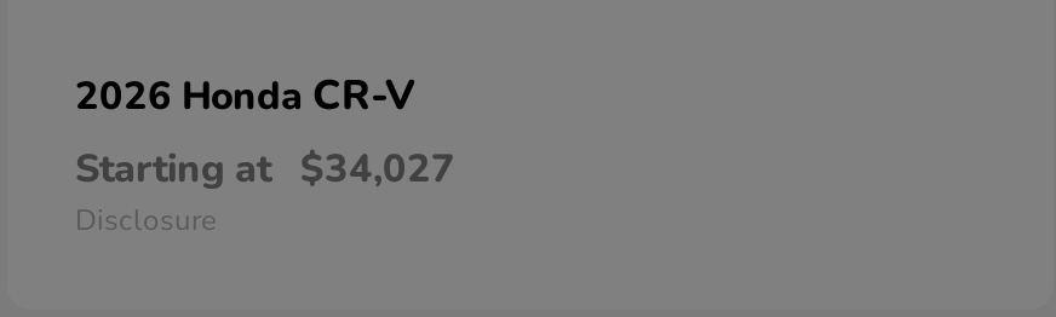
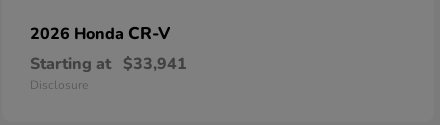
- Starting at $34,027
+ Starting at $33,941
